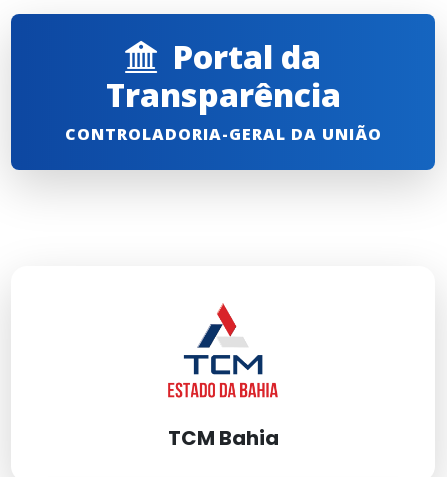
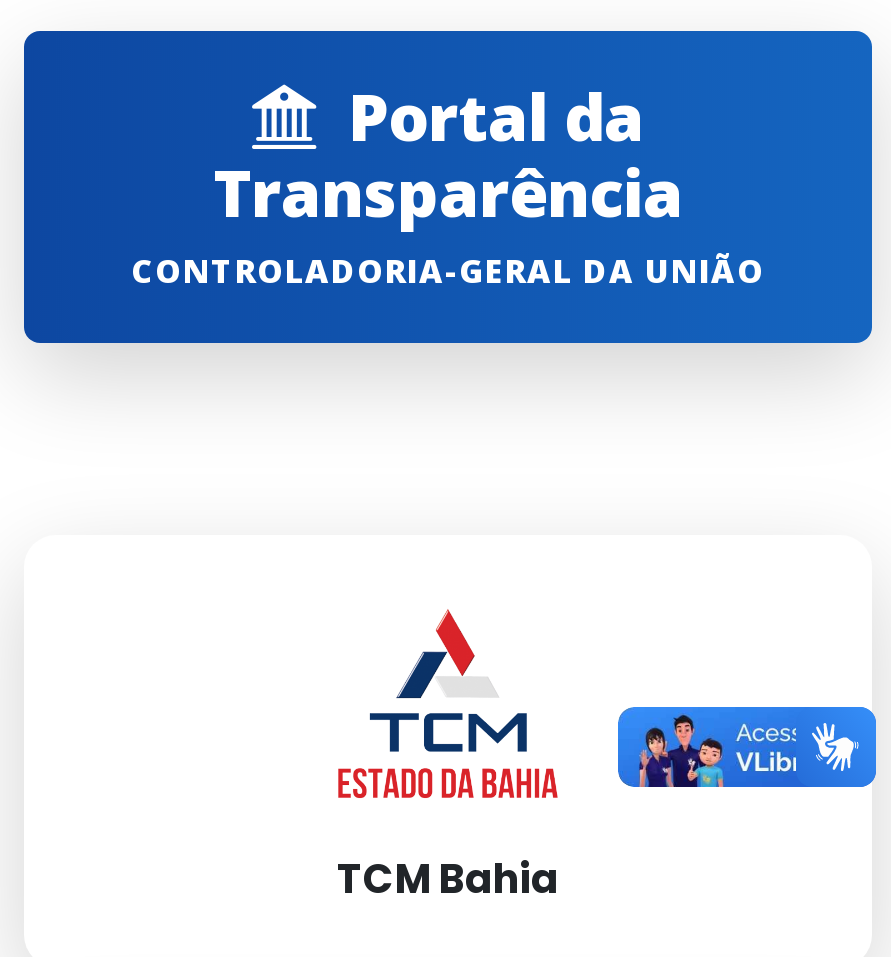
+ [image]
